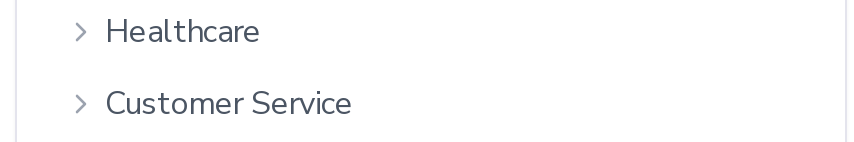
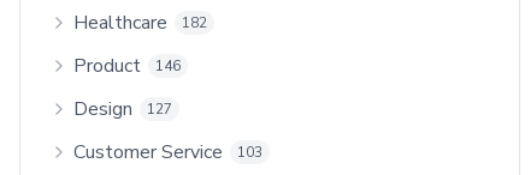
+ 182
+ Product
+ 146
+ Design
+ 127

+ 103
